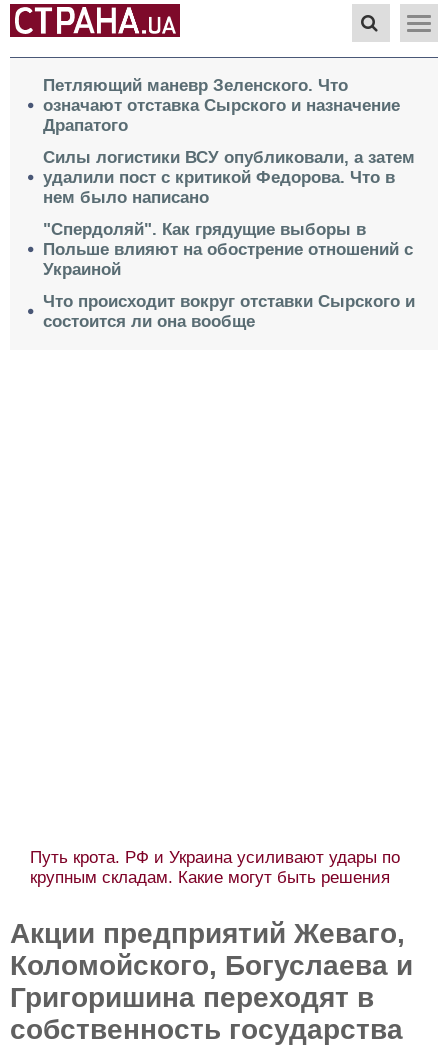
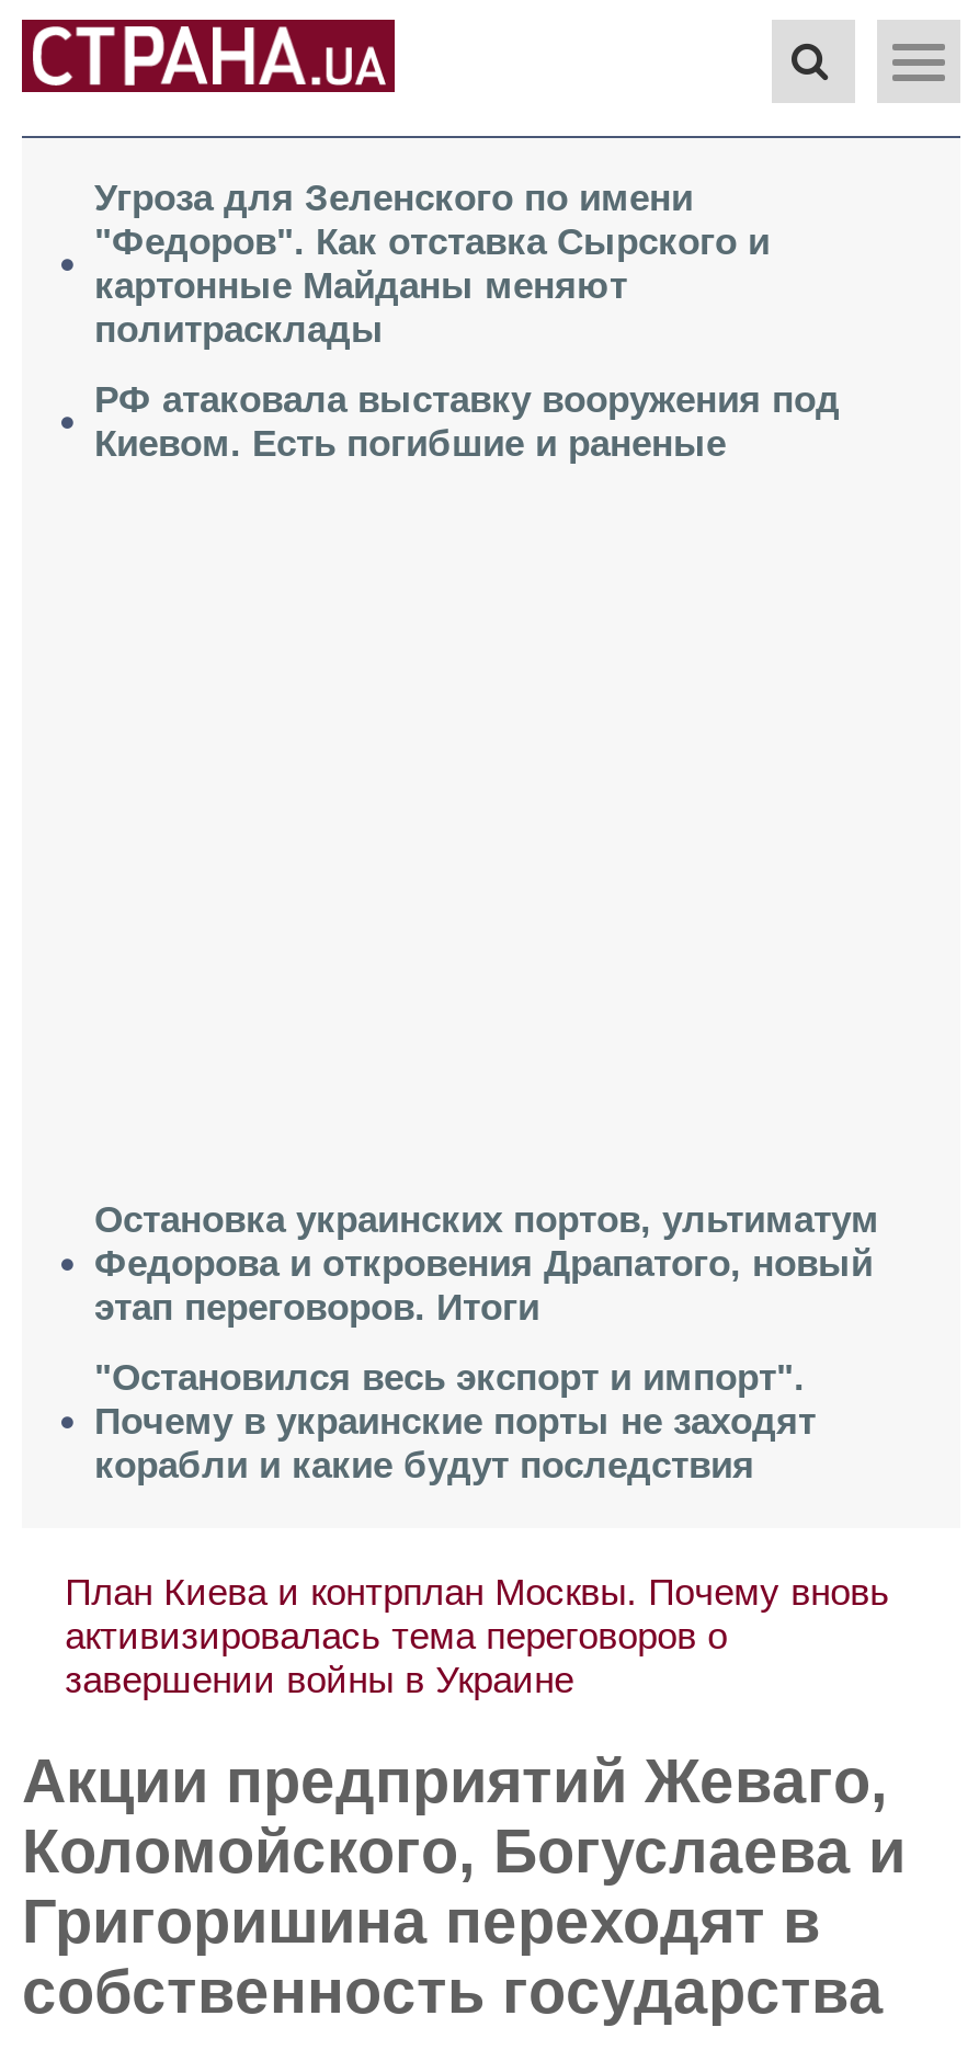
- Петляющий маневр Зеленского. Что
- означают отставка Сырского и назначение
- Драпатого
+ Угроза для Зеленского по имени
+ "Федоров". Как отставка Сырского и
+ картонные Майданы меняют
+ политрасклады

- Силы логистики ВСУ опубликовали, а затем
- удалили пост с критикой Федорова. Что в
- нем было написано
+ РФ атаковала выставку вооружения под
+ Киевом. Есть погибшие и раненые

- "Спердоляй". Как грядущие выборы в
- Польше влияют на обострение отношений с
- Украиной
+ Остановка украинских портов, ультиматум
+ Федорова и откровения Драпатого, новый
+ этап переговоров. Итоги

- Что происходит вокруг отставки Сырского и
- состоится ли она вообще
+ "Остановился весь экспорт и импорт".
+ Почему в украинские порты не заходят
+ корабли и какие будут последствия

- Путь крота. РФ и Украина усиливают удары по
- крупным складам. Какие могут быть решения
+ План Киева и контрплан Москвы. Почему вновь
+ активизировалась тема переговоров о
+ завершении войны в Украине
